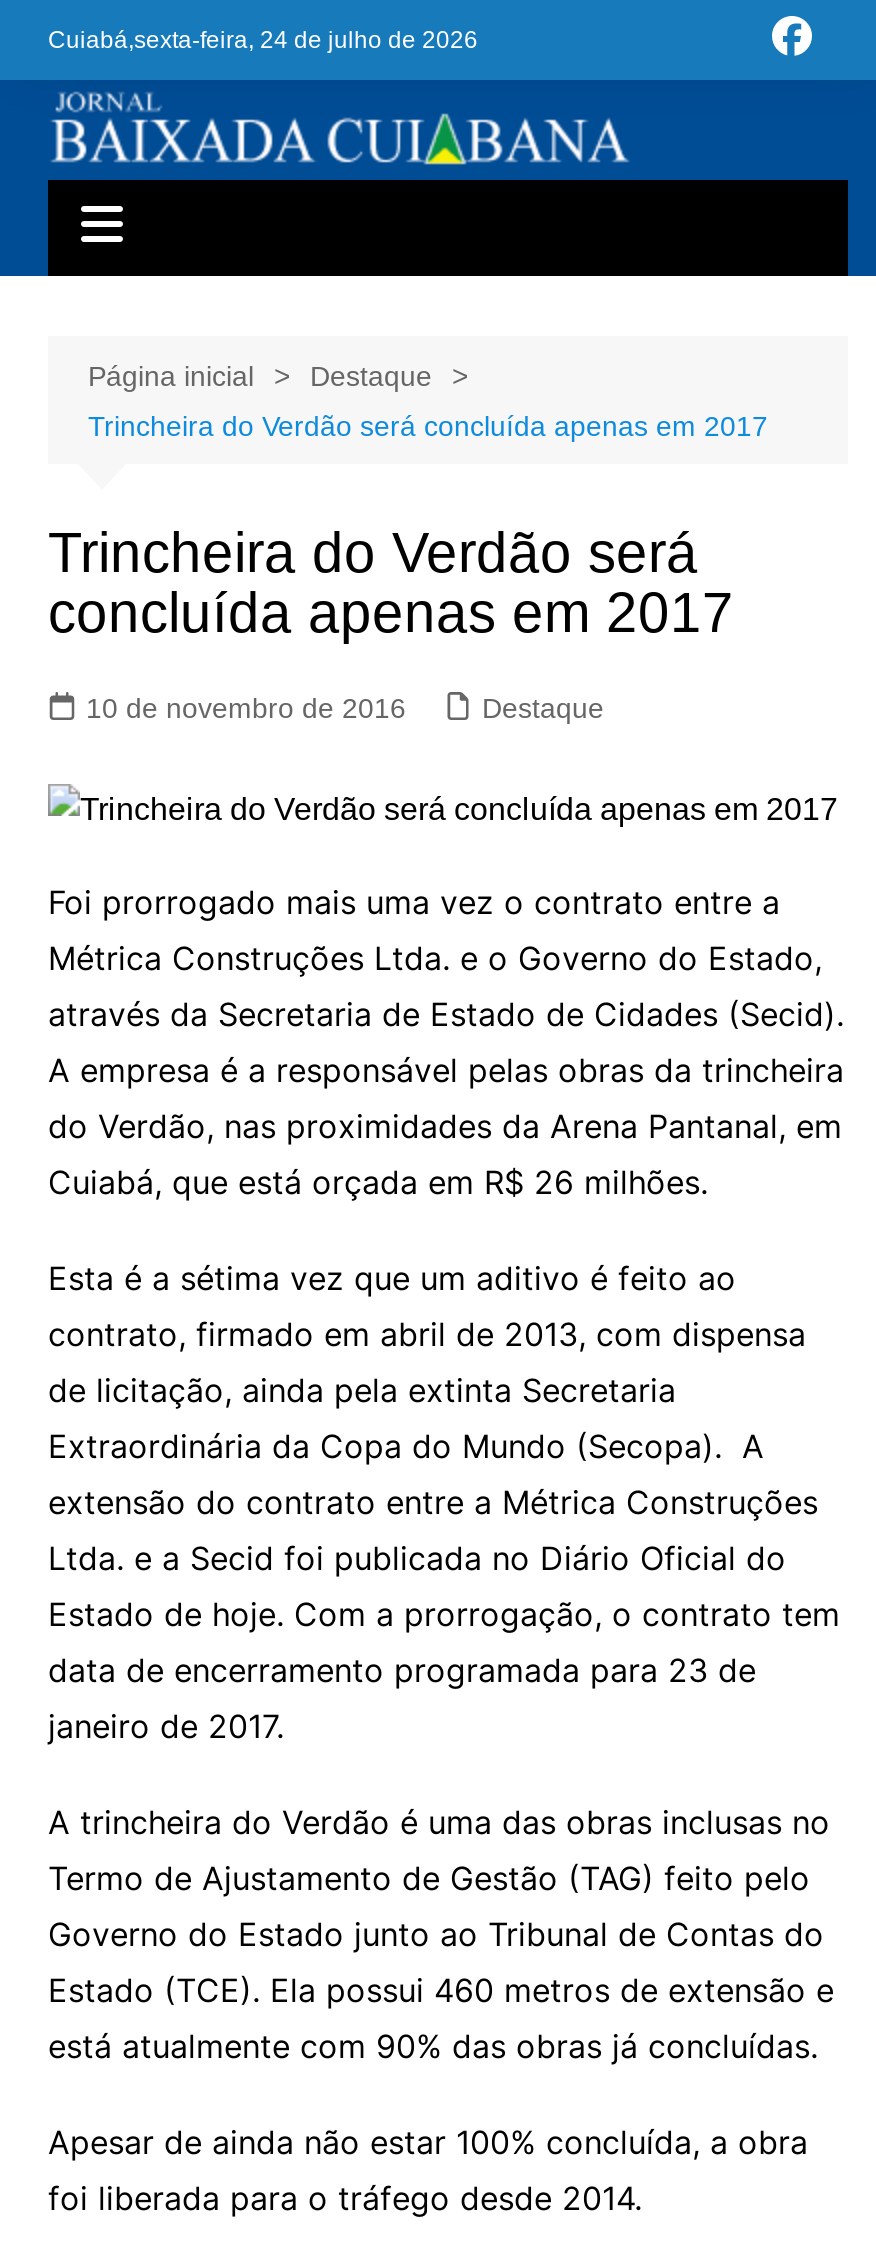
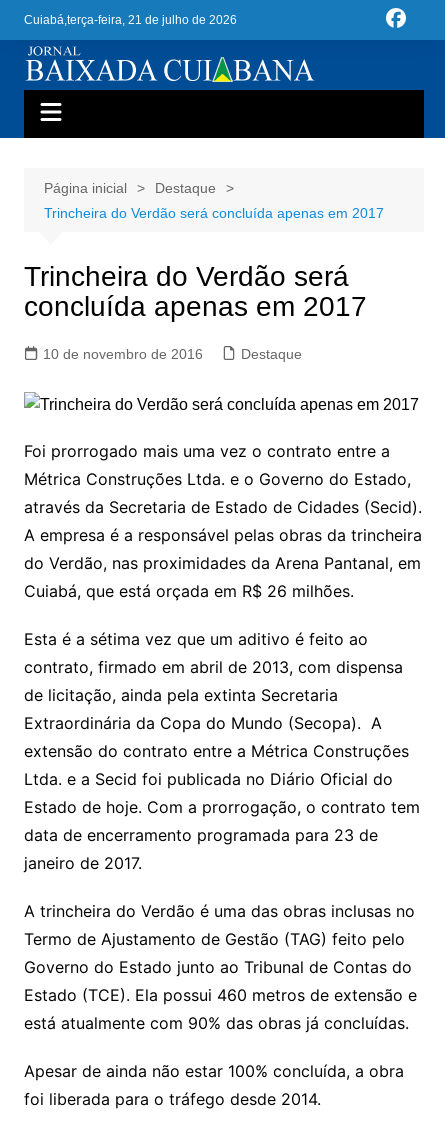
- Cuiabá,sexta-feira, 24 de julho de 2026
+ Cuiabá,terça-feira, 21 de julho de 2026
